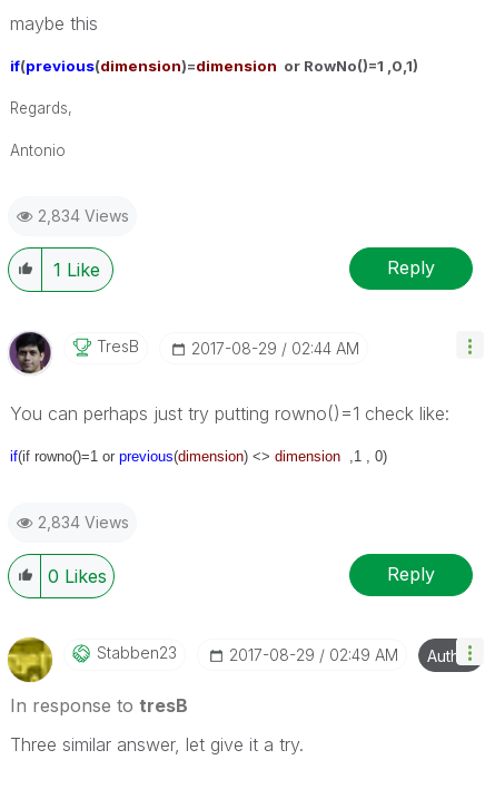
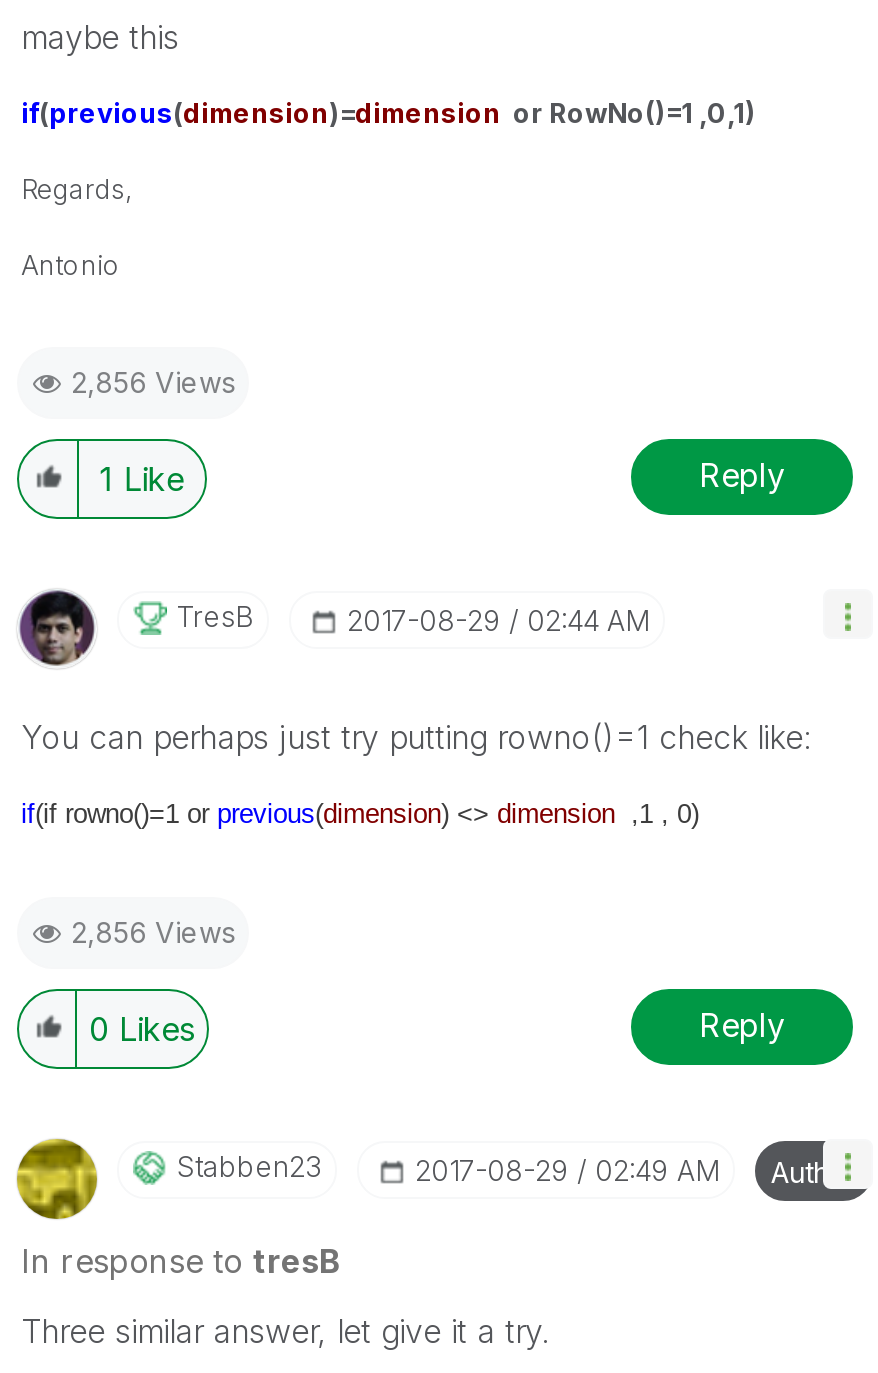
- 2,834 Views
+ 2,856 Views

- 2,834 Views
+ 2,856 Views
